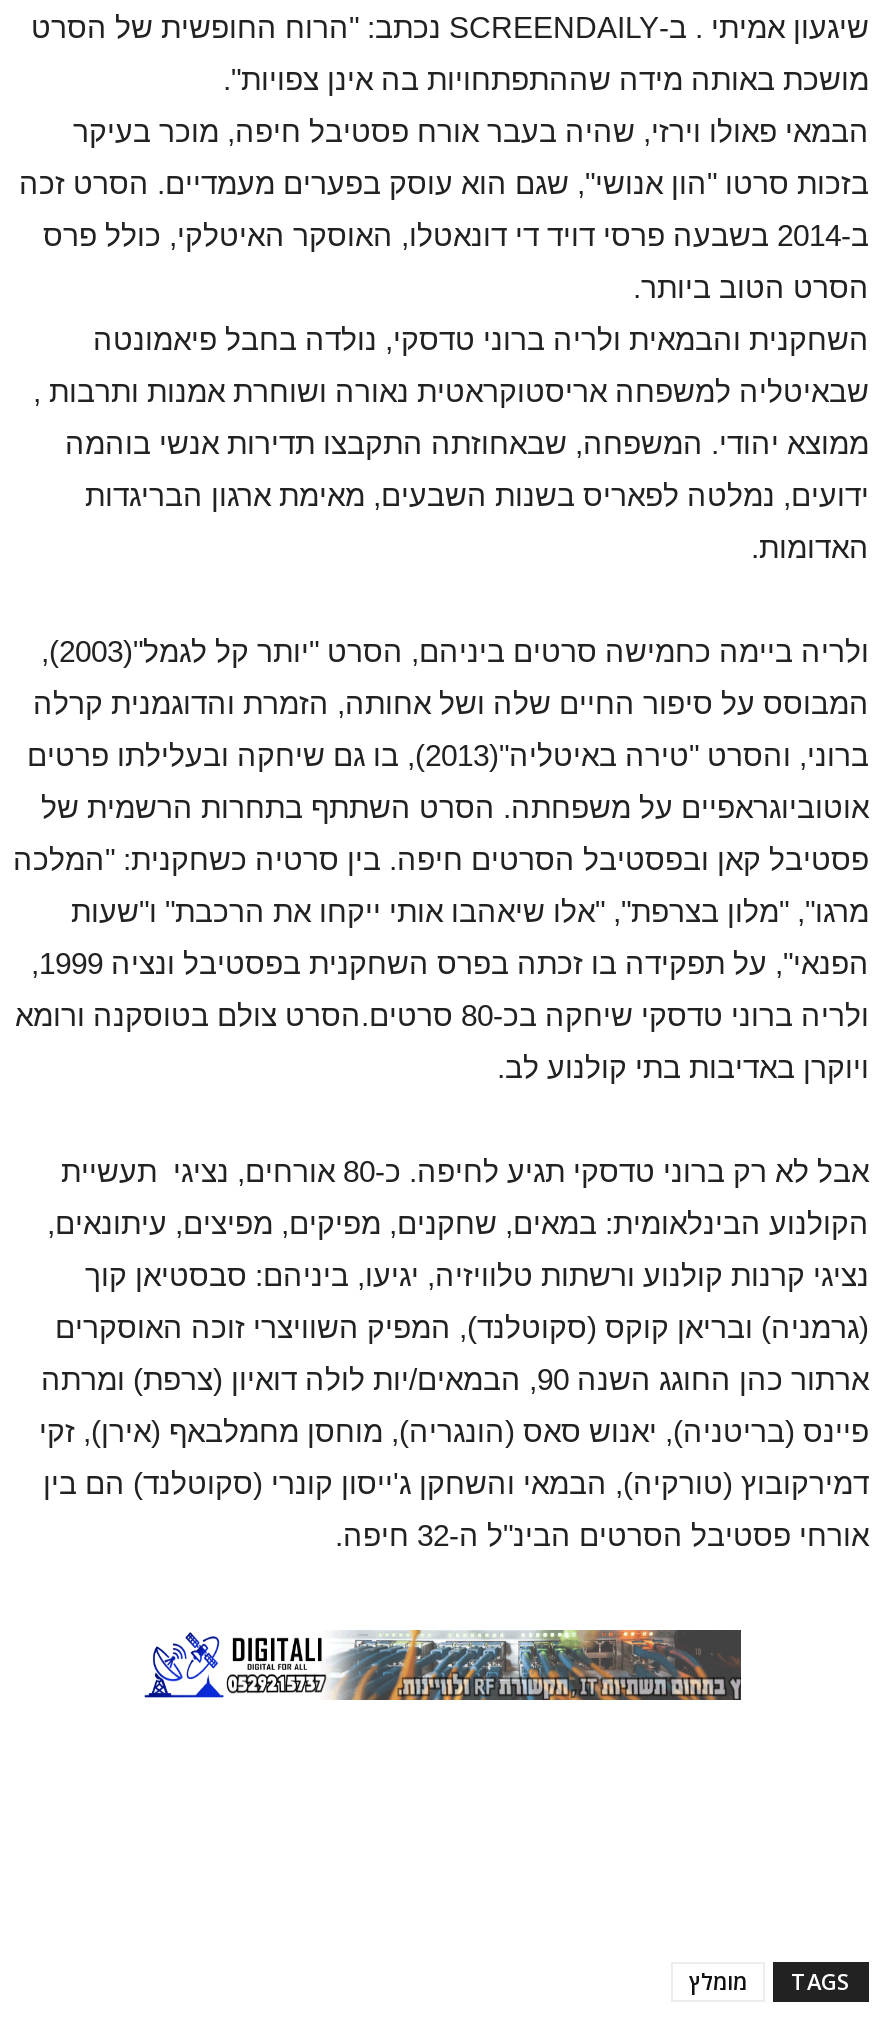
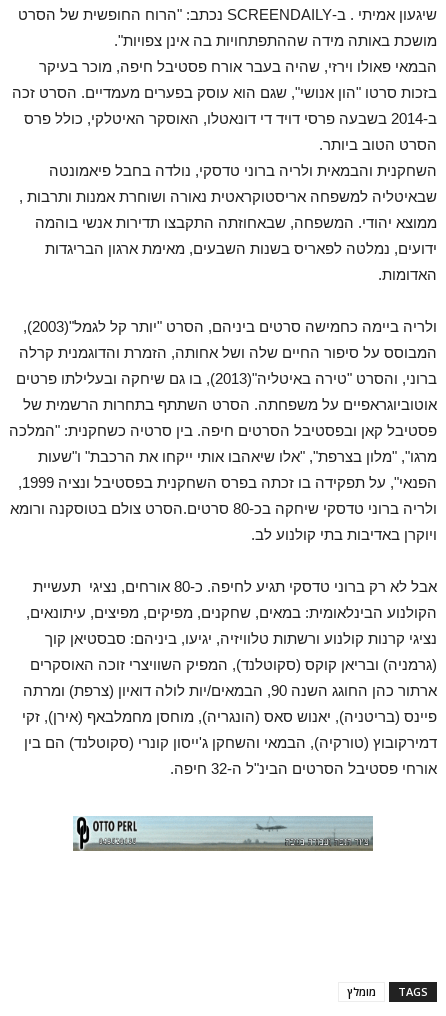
- [image]
+ [image]
